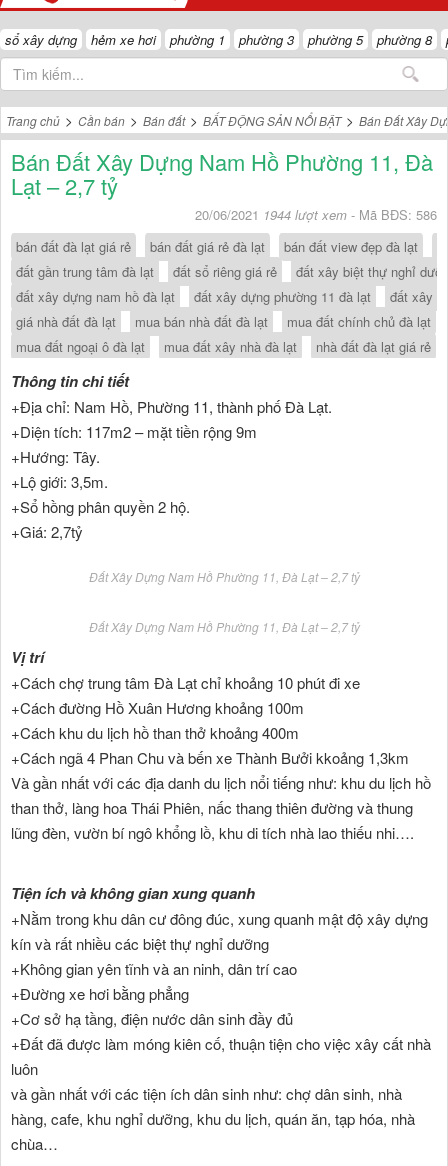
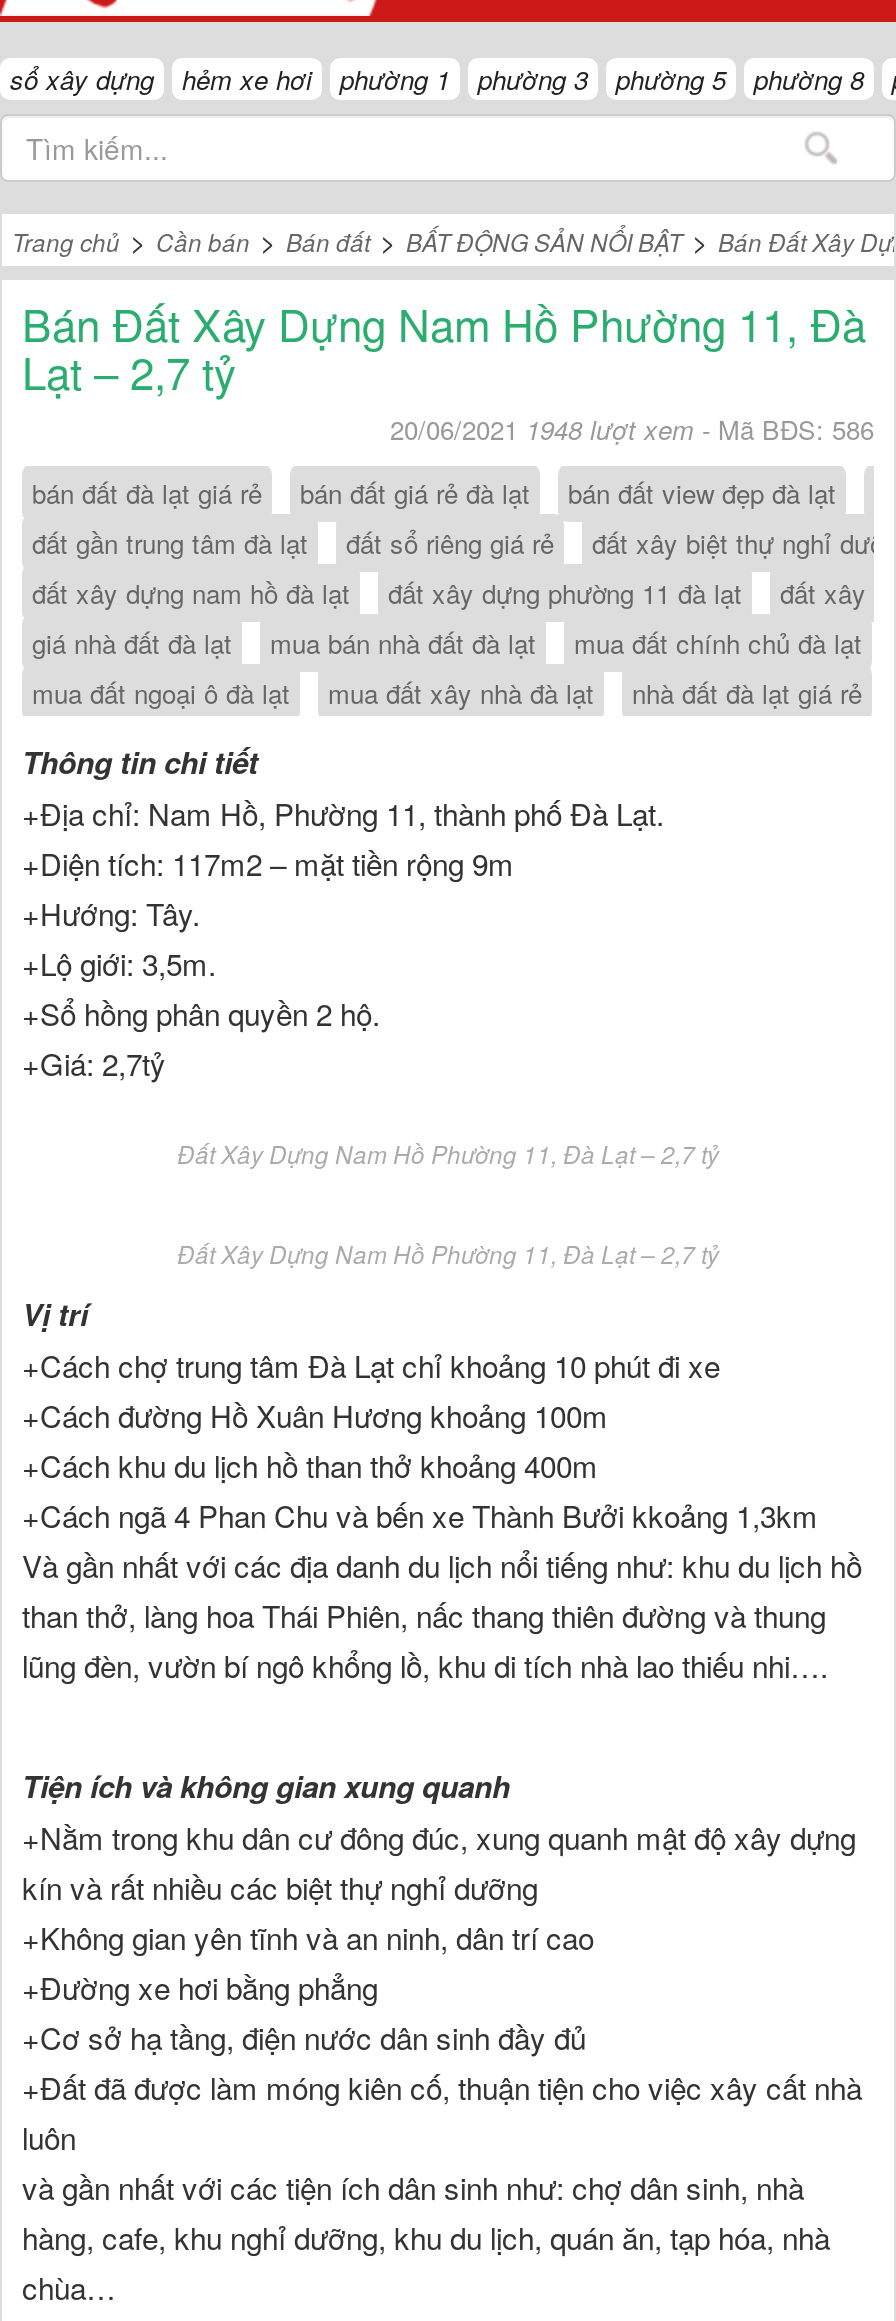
- 20/06/2021 1944 lượt xem - Mã BĐS: 586
+ 20/06/2021 1948 lượt xem - Mã BĐS: 586
